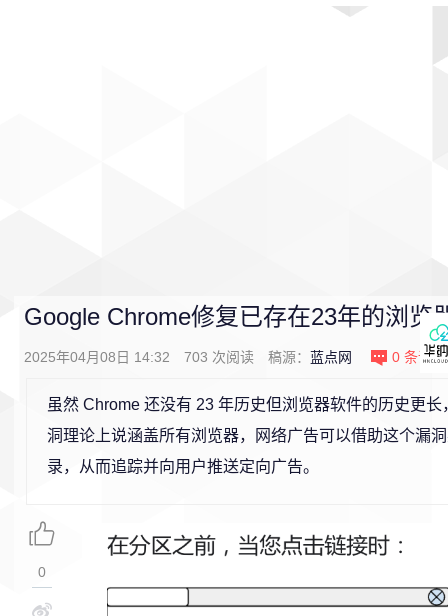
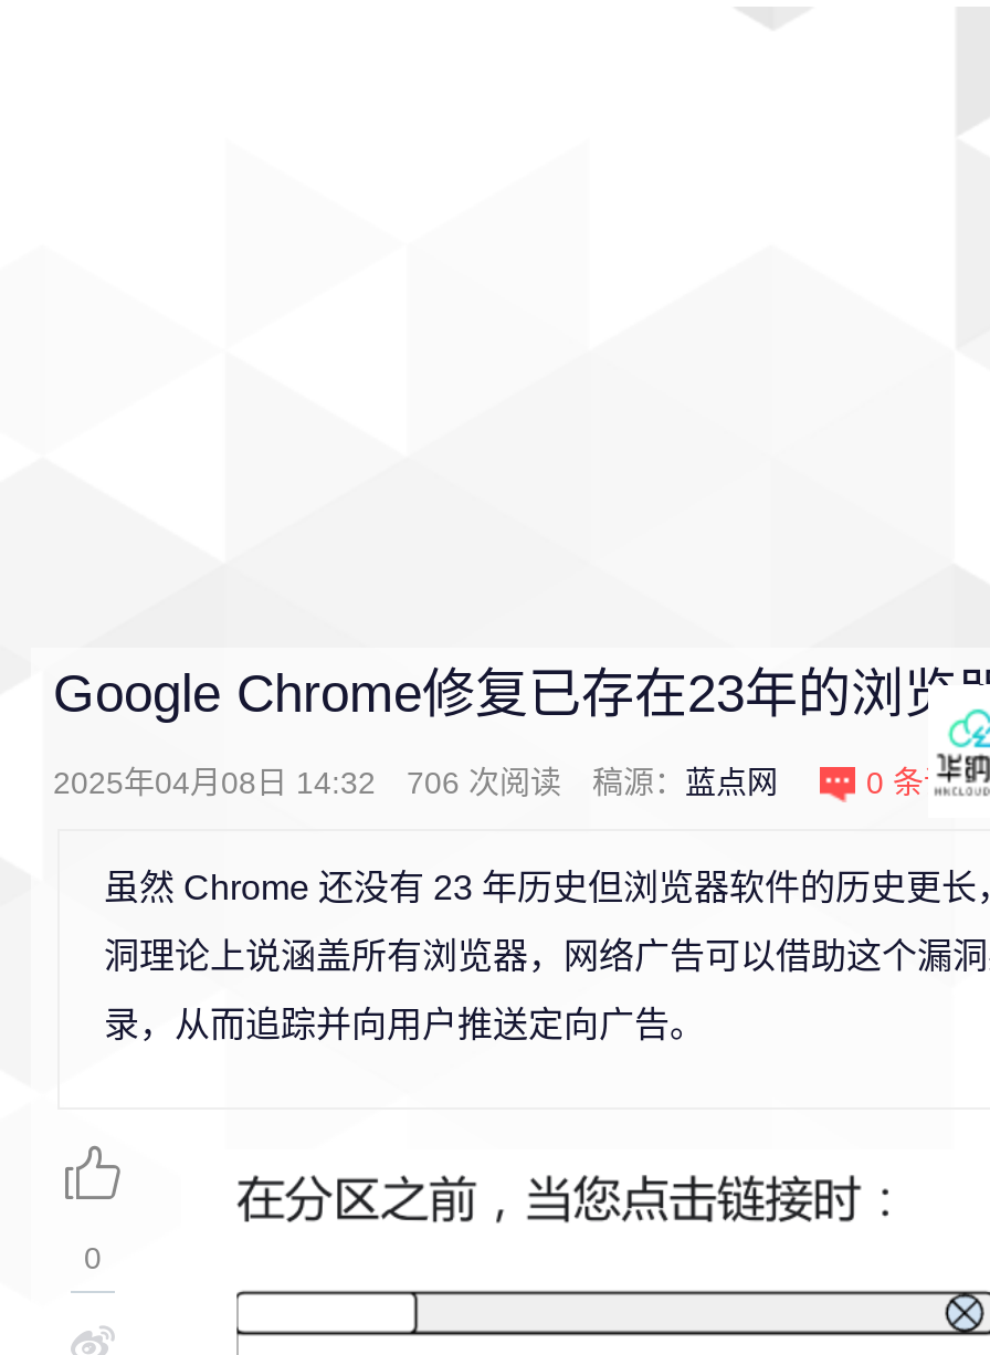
- 2025年04月08日 14:32 703次阅读 稿源：蓝点网
+ 2025年04月08日 14:32 706次阅读 稿源：蓝点网
